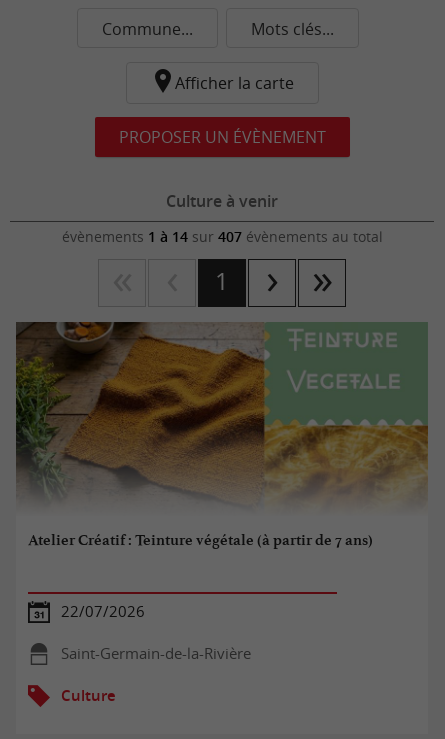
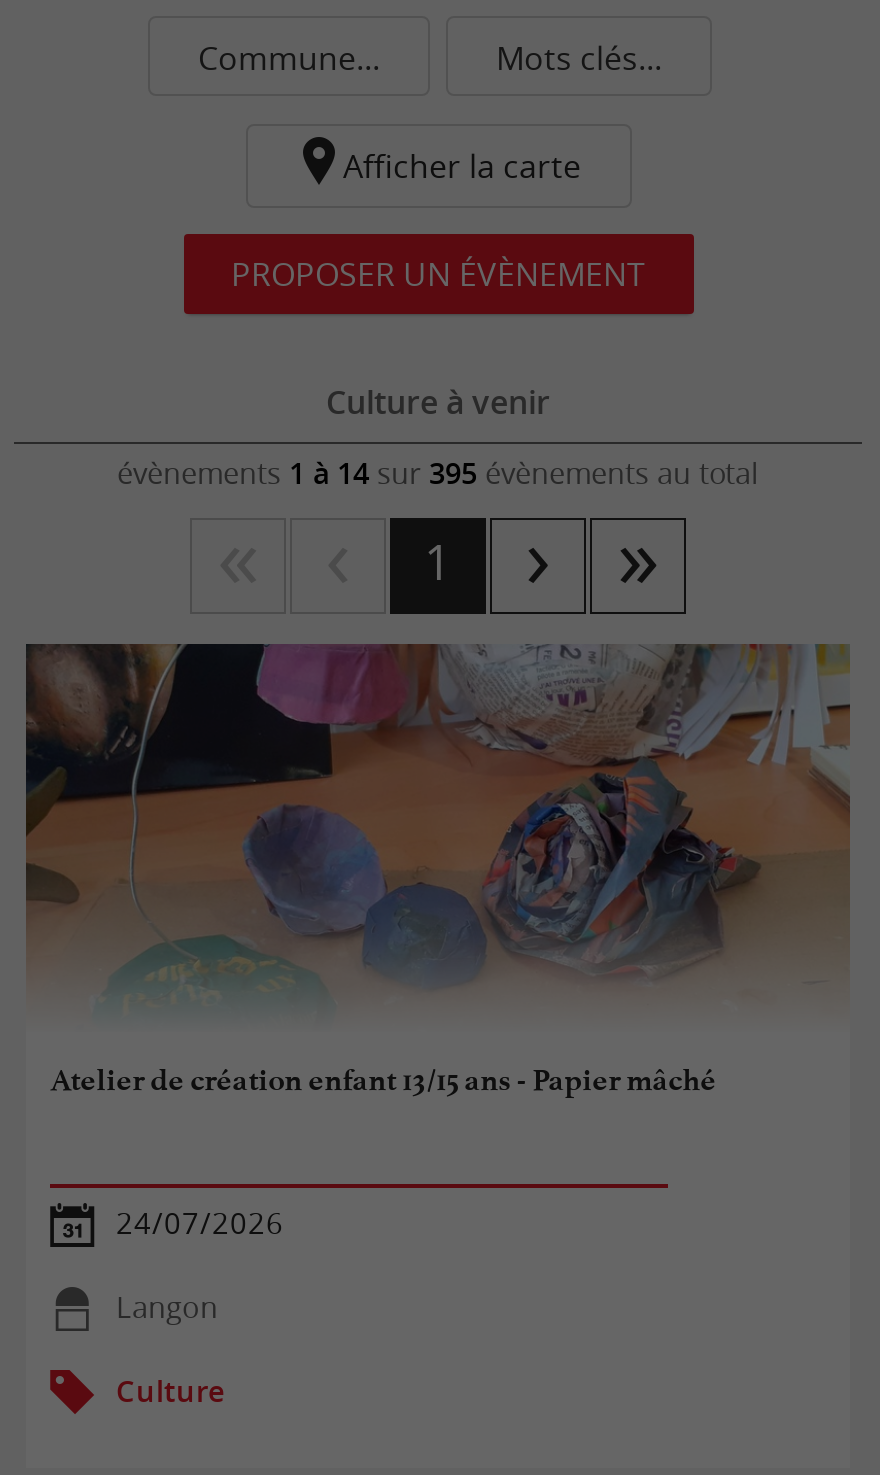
- évènements 1 à 14 sur 407 évènements au total
+ évènements 1 à 14 sur 395 évènements au total

- [image]
- Atelier Créatif : Teinture végétale (à partir de 7 ans)
+ [image]
+ Atelier de création enfant 13/15 ans - Papier mâché

- 22/07/2026
+ 24/07/2026

- Saint-Germain-de-la-Rivière
+ Langon
